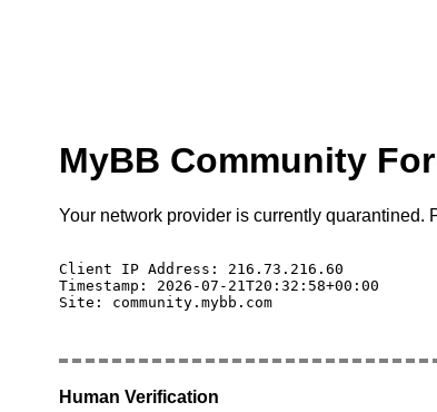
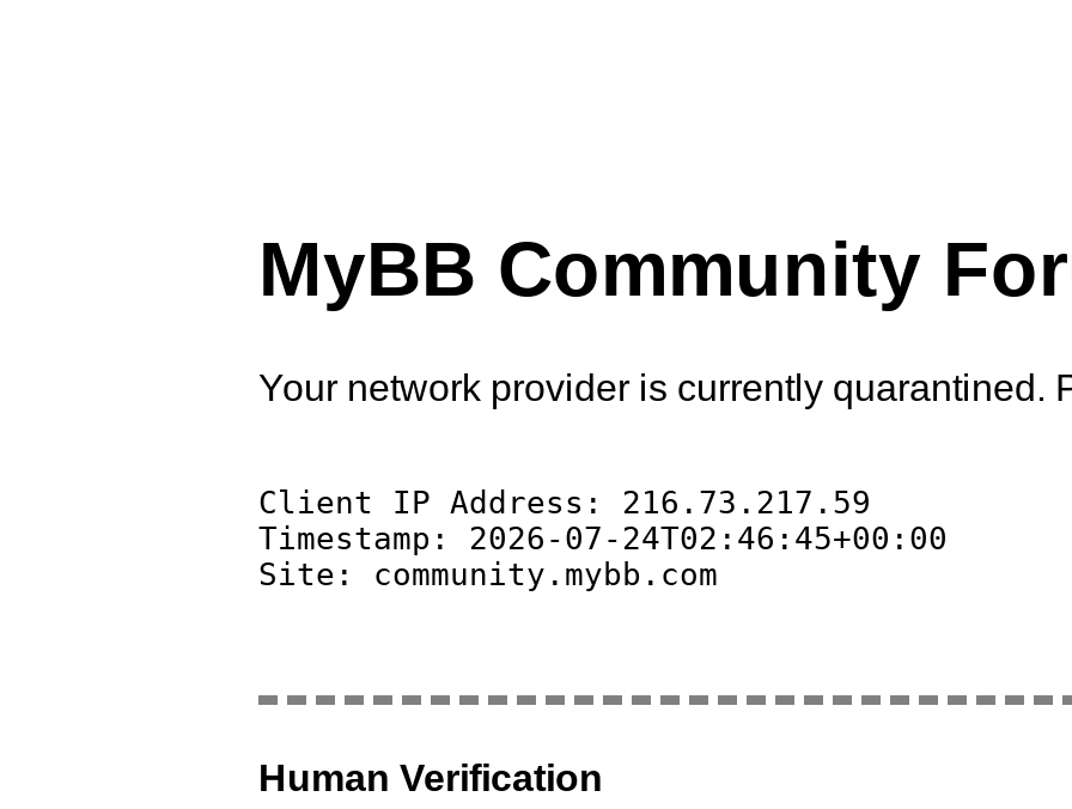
- Client IP Address: 216.73.216.60
+ Client IP Address: 216.73.217.59

- Timestamp: 2026-07-21T20:32:58+00:00
+ Timestamp: 2026-07-24T02:46:45+00:00
